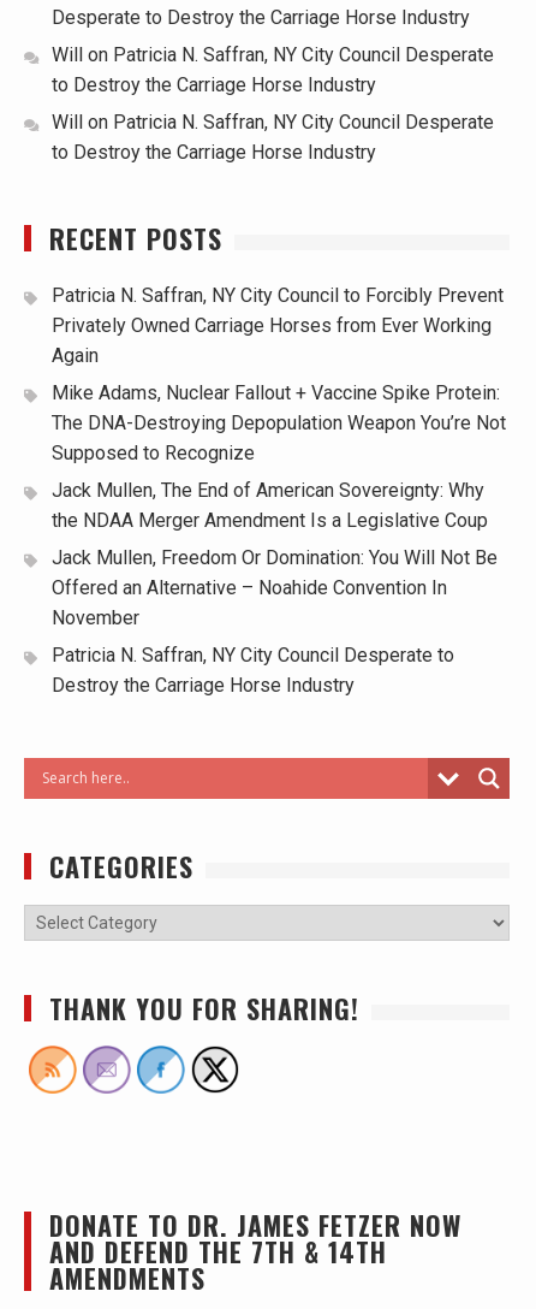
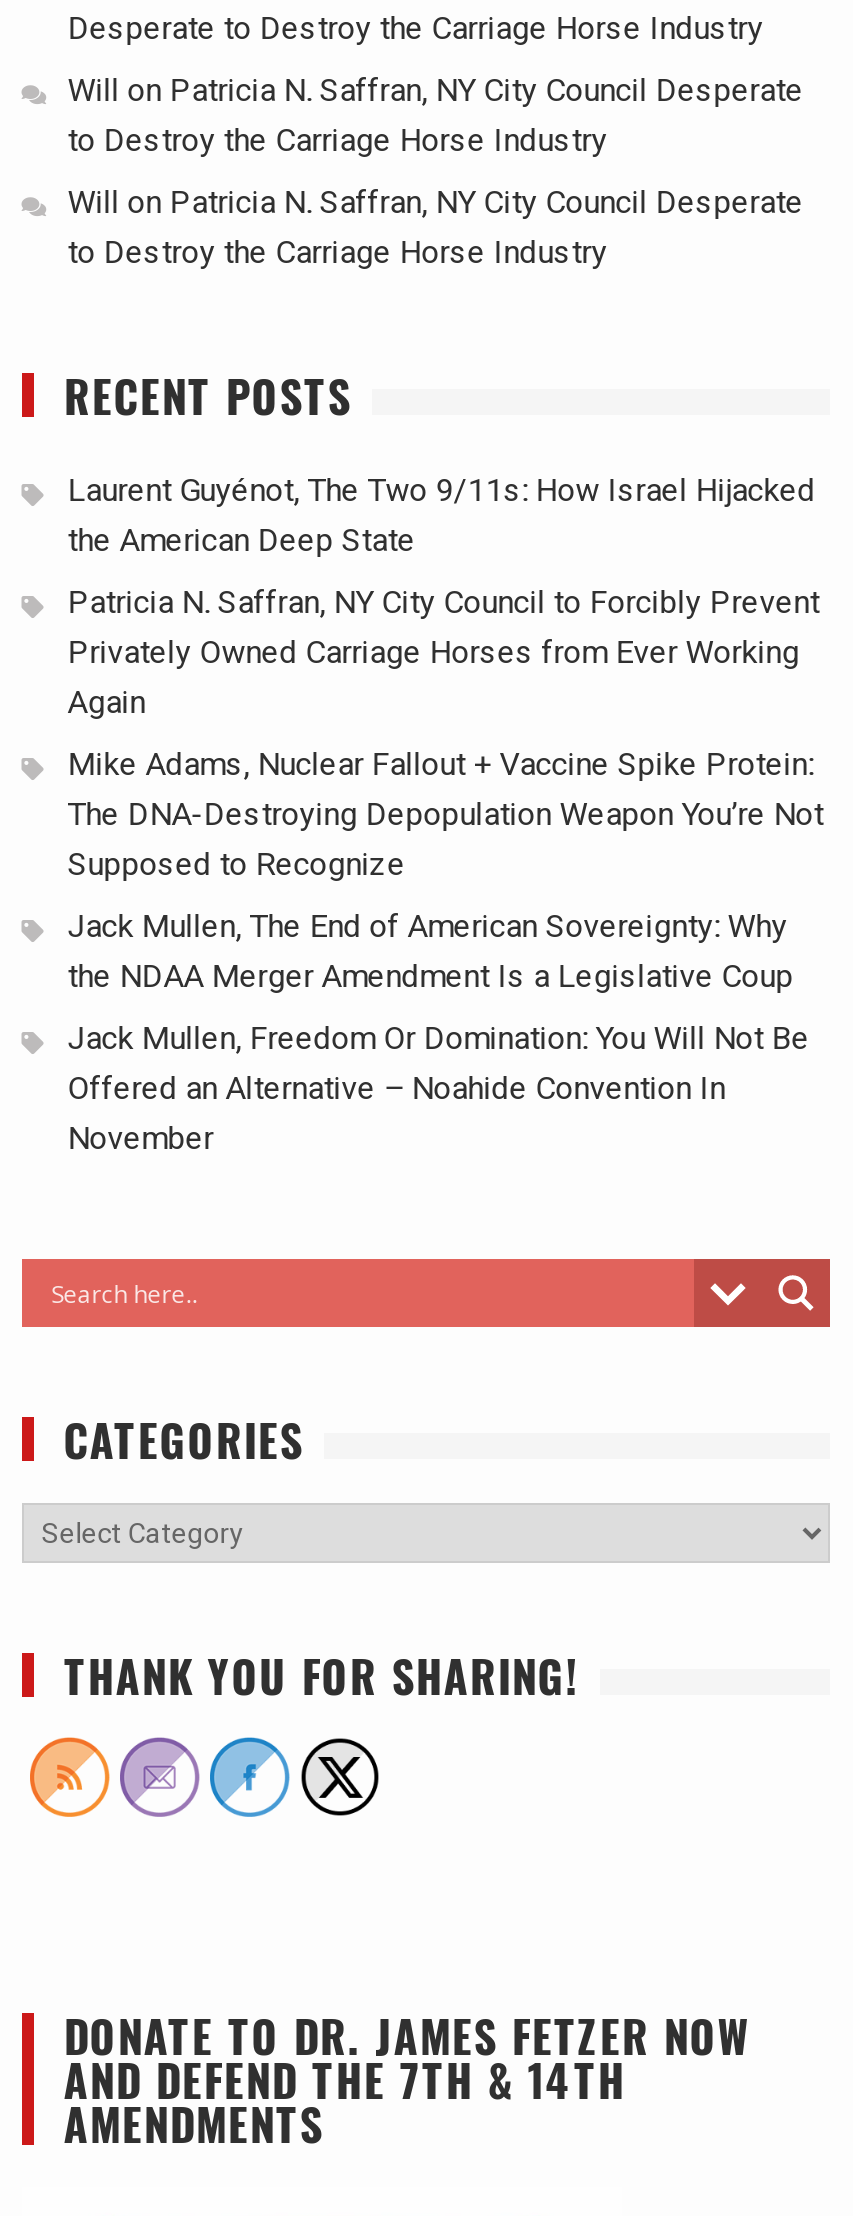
+ Laurent Guyénot, The Two 9/11s: How Israel Hijacked
+ the American Deep State

moved down: Patricia N. Saffran, NY City Council to Forcibly Prevent | Privately Owned Carriage Horses from Ever Working | Again | ... | Offered an Alternative – Noahide Convention In | November

- Patricia N. Saffran, NY City Council Desperate to
- Destroy the Carriage Horse Industry
